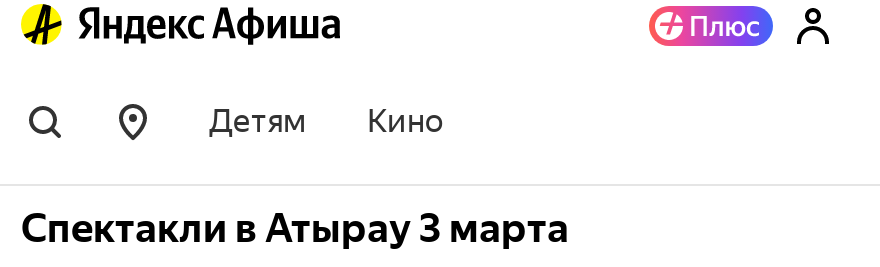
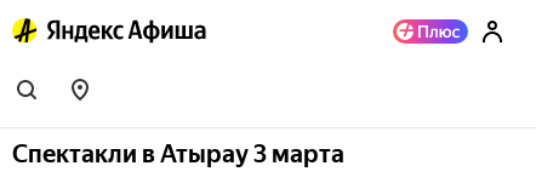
- Детям
- Кино
